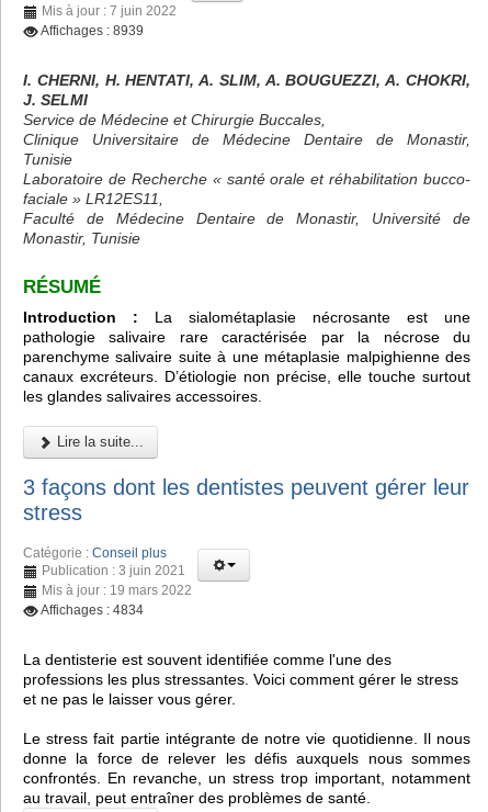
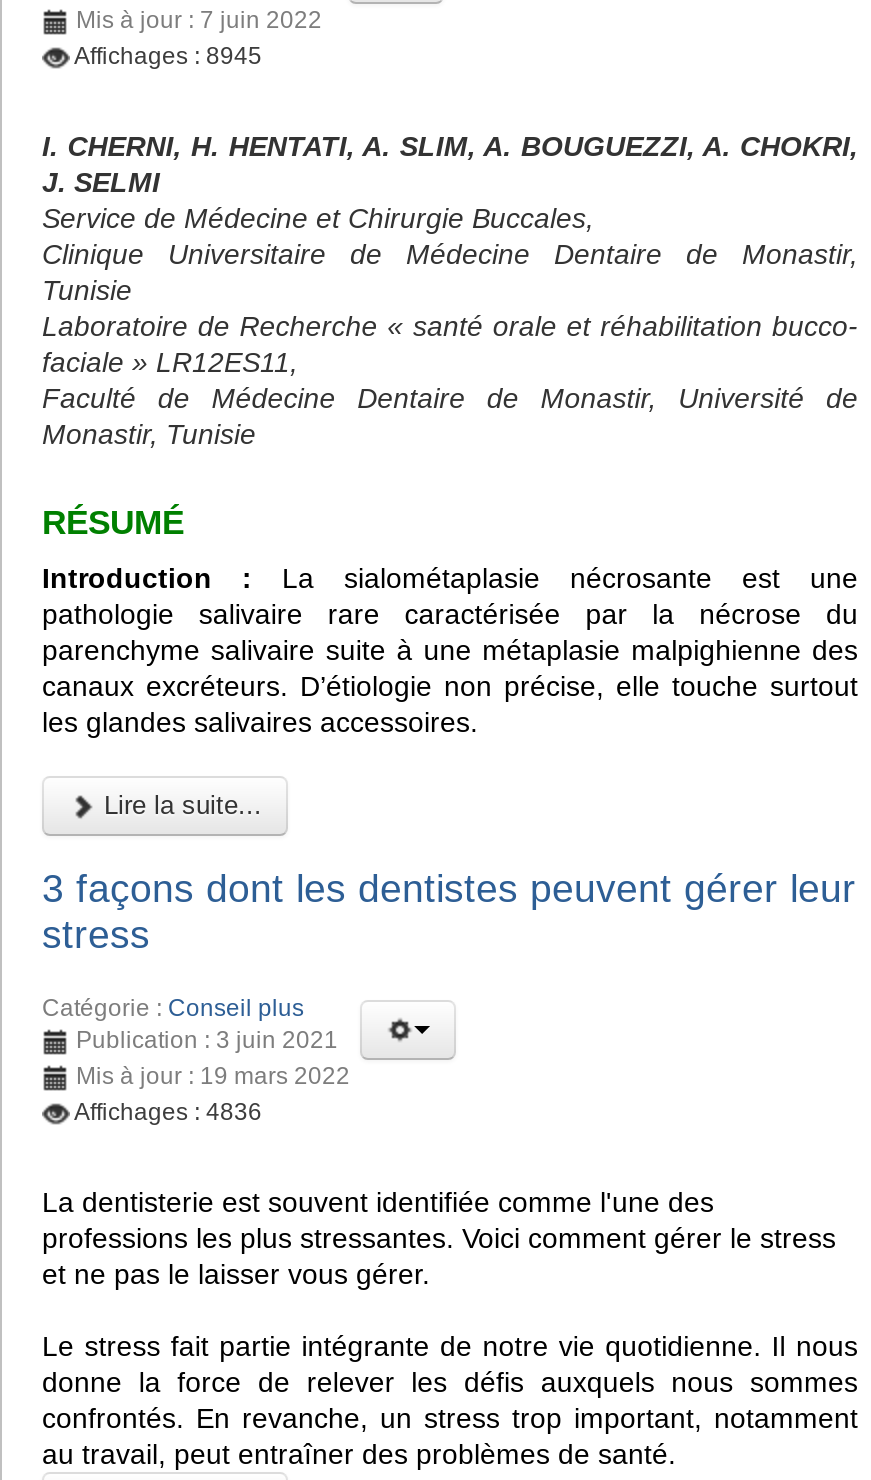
- Affichages : 8939
+ Affichages : 8945

- Affichages : 4834
+ Affichages : 4836
